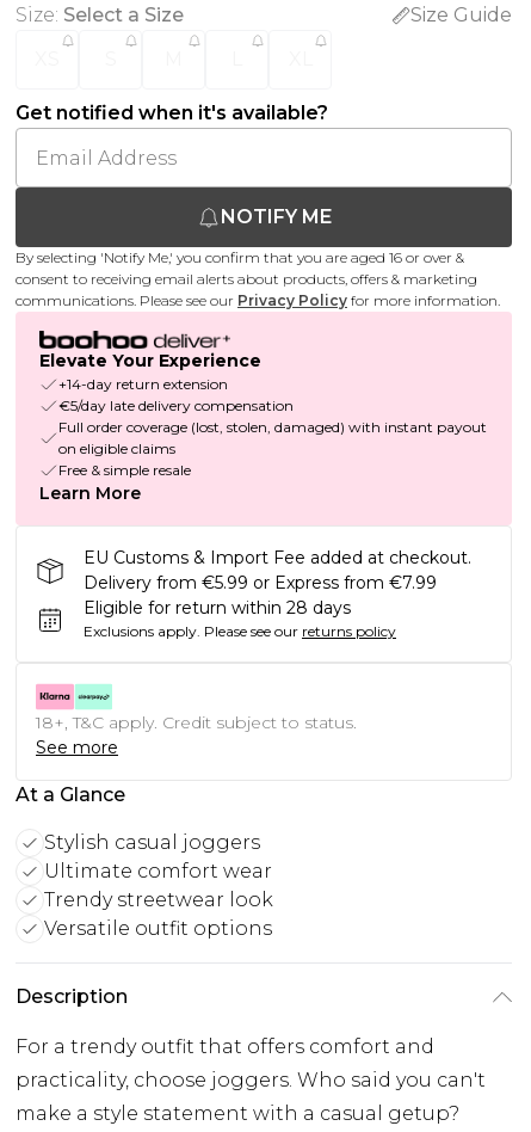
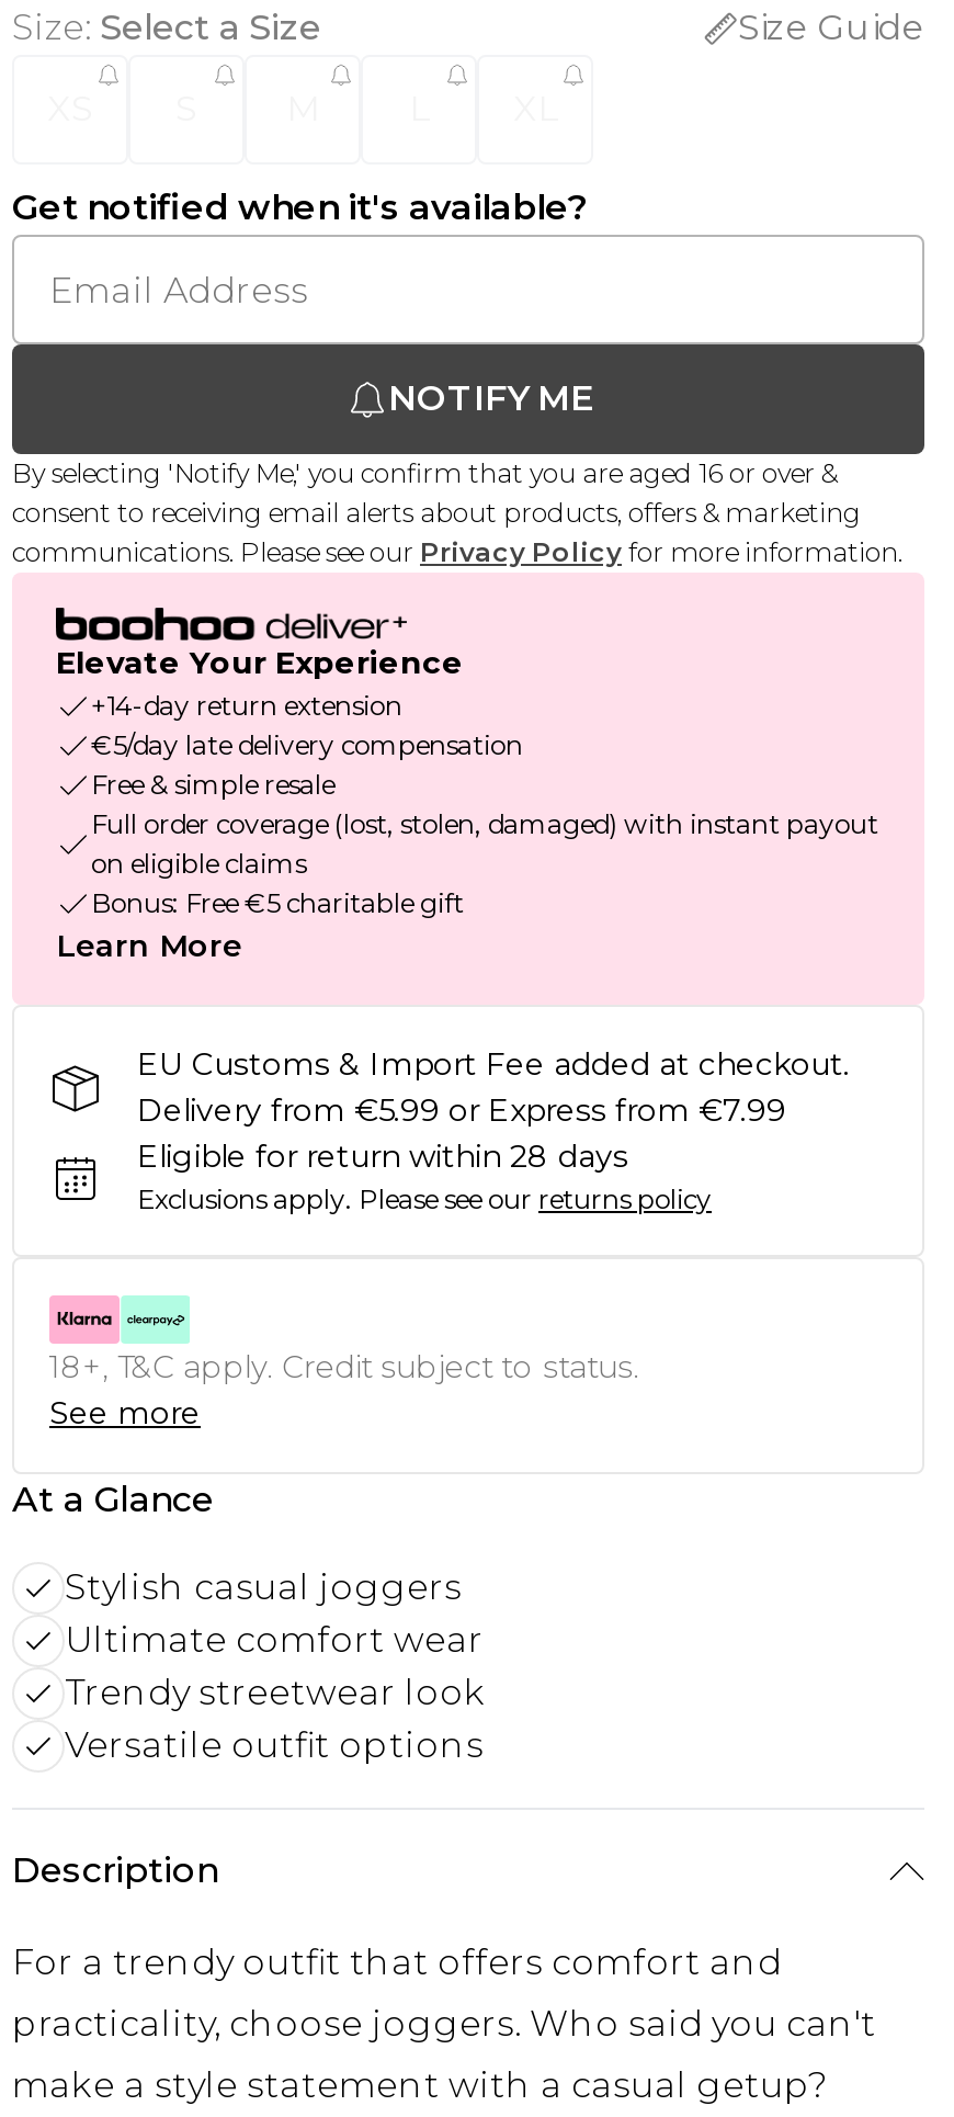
moved up: Free & simple resale

+ Bonus: Free €5 charitable gift
